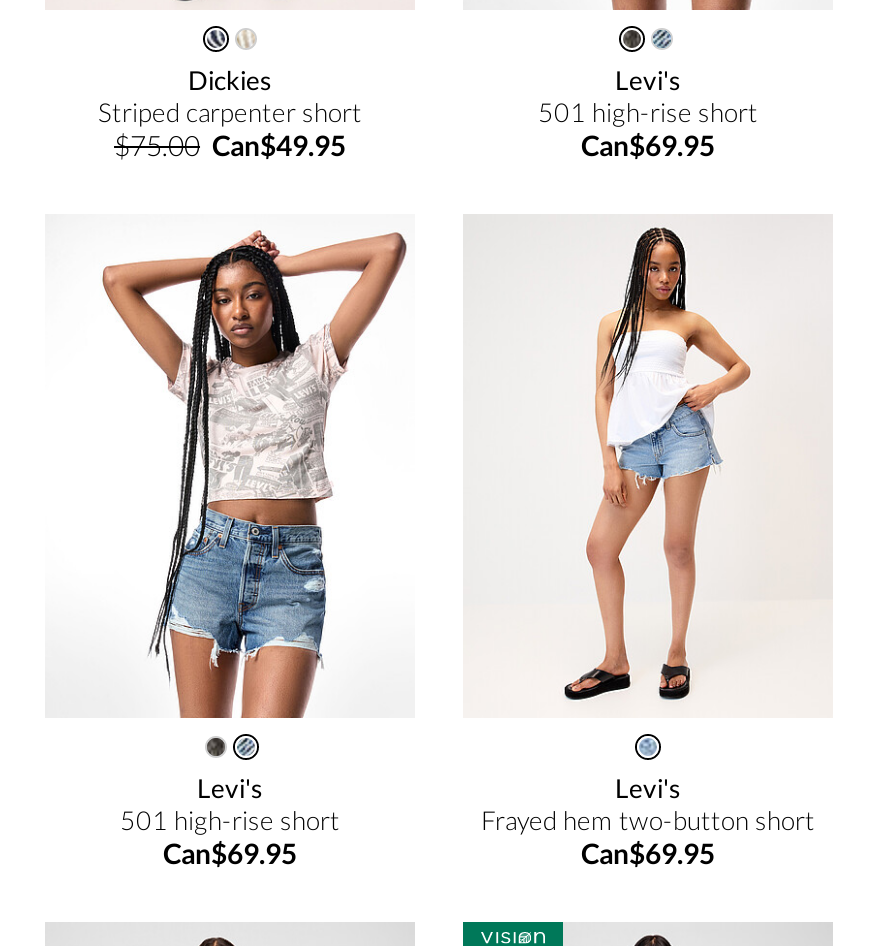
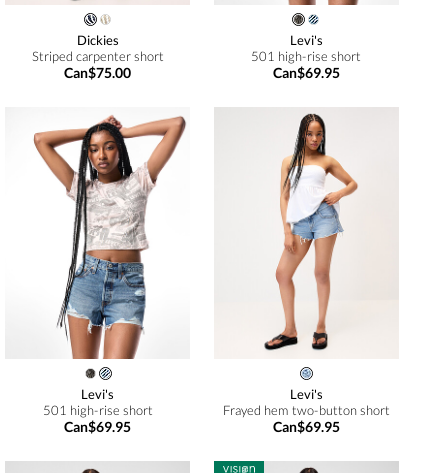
- $75.00 Can$49.95
+ Can$75.00
